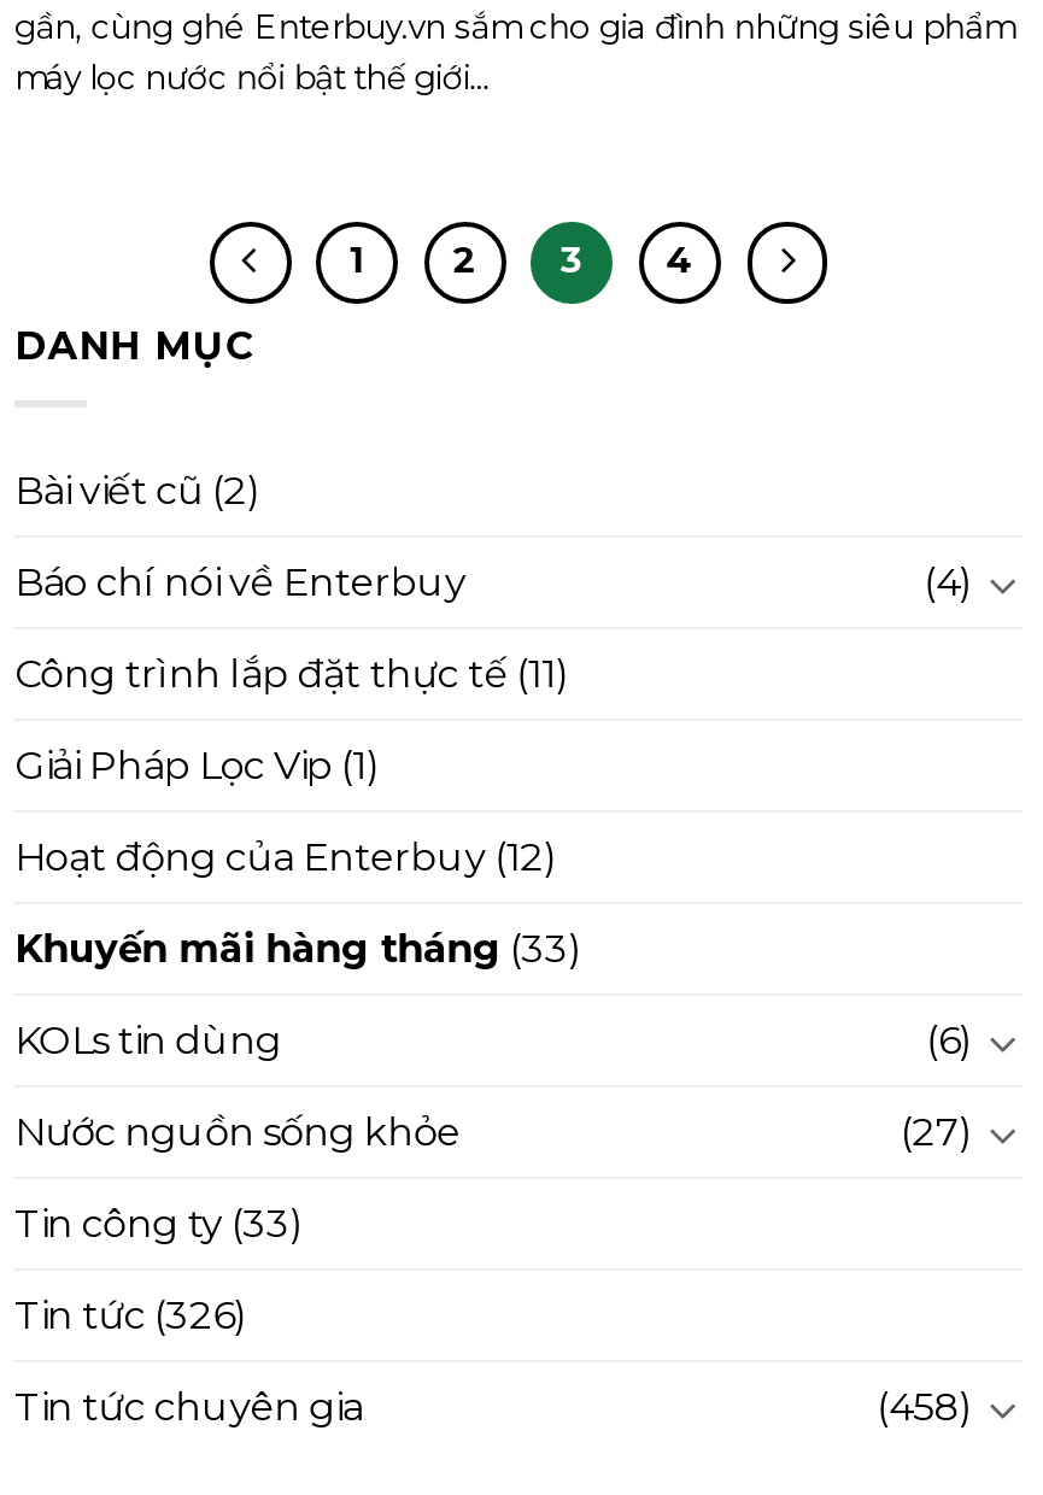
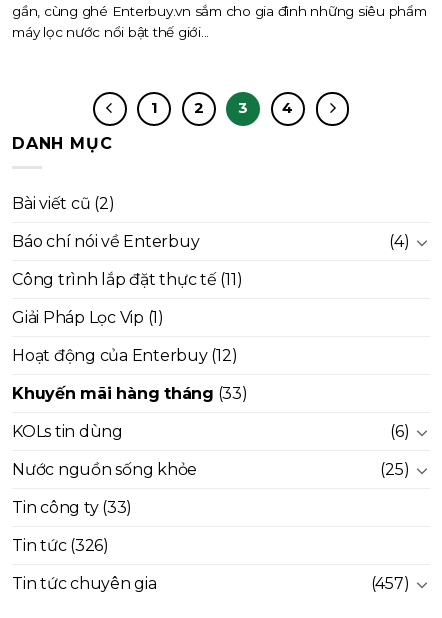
- (27)
+ (25)

- (458)
+ (457)
